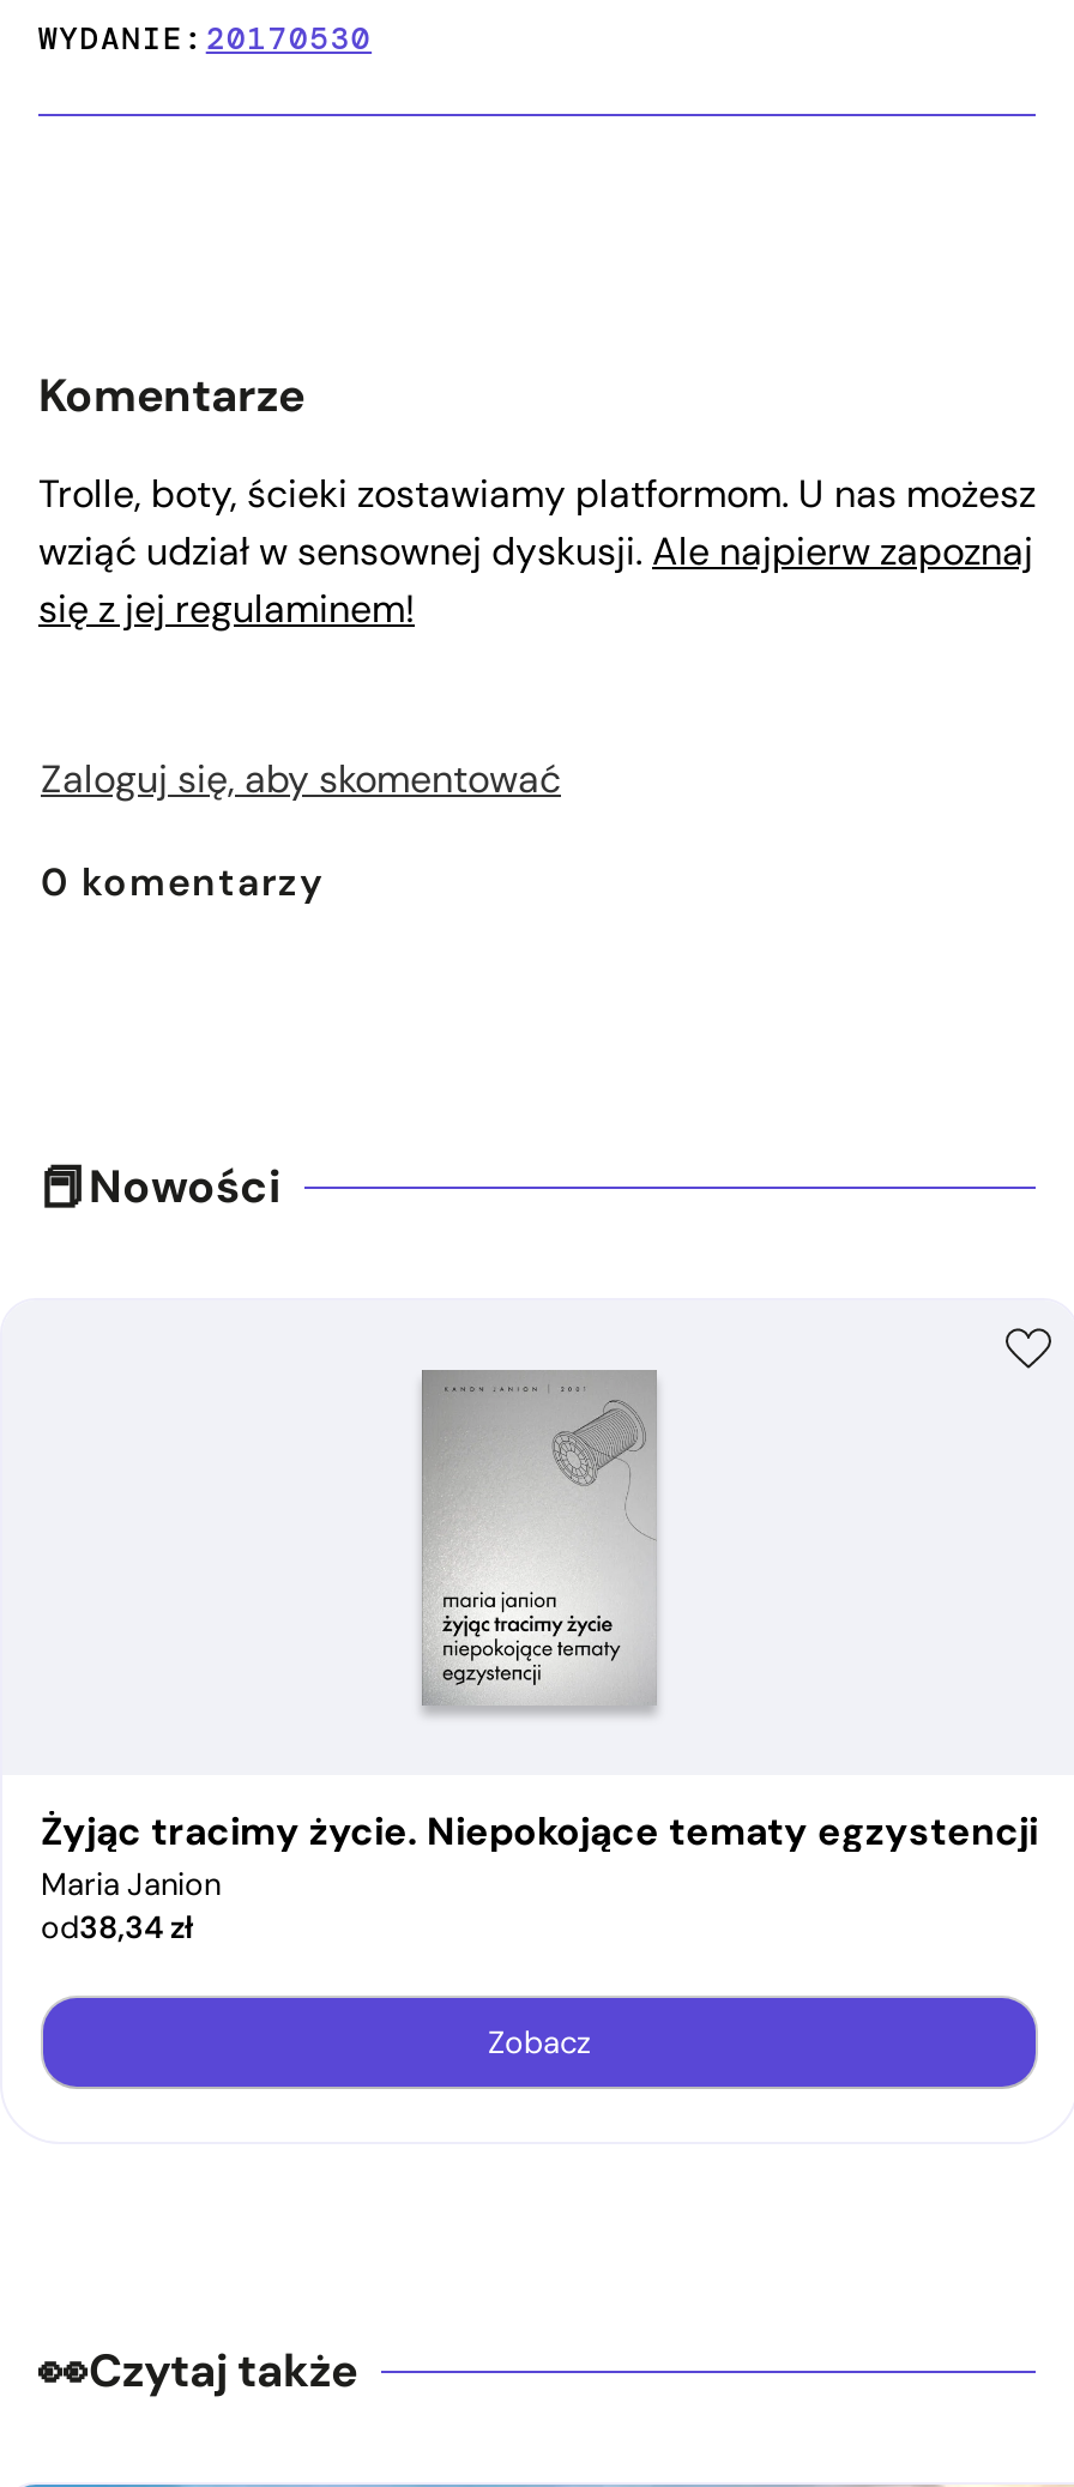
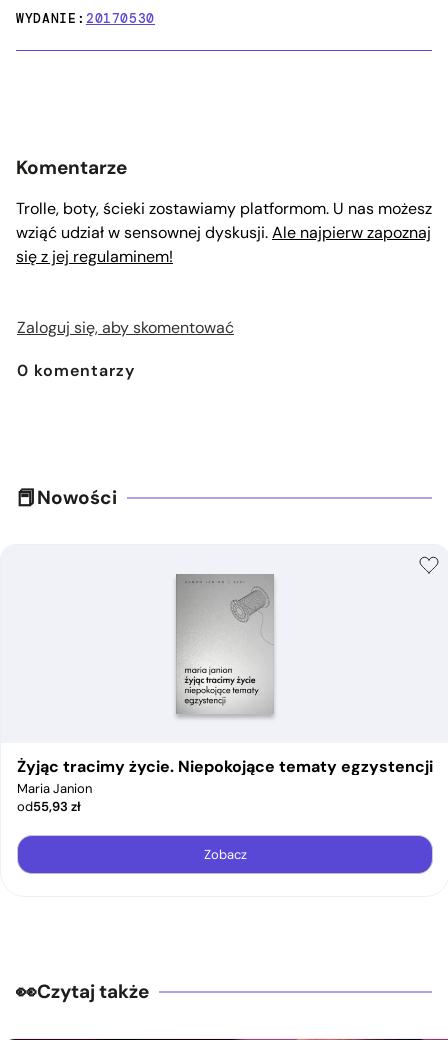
- od38,34 zł
+ od55,93 zł
